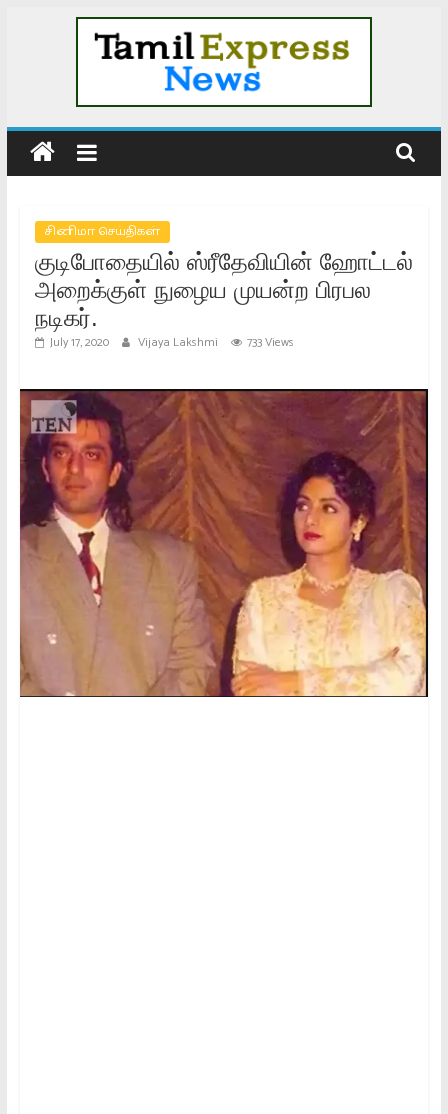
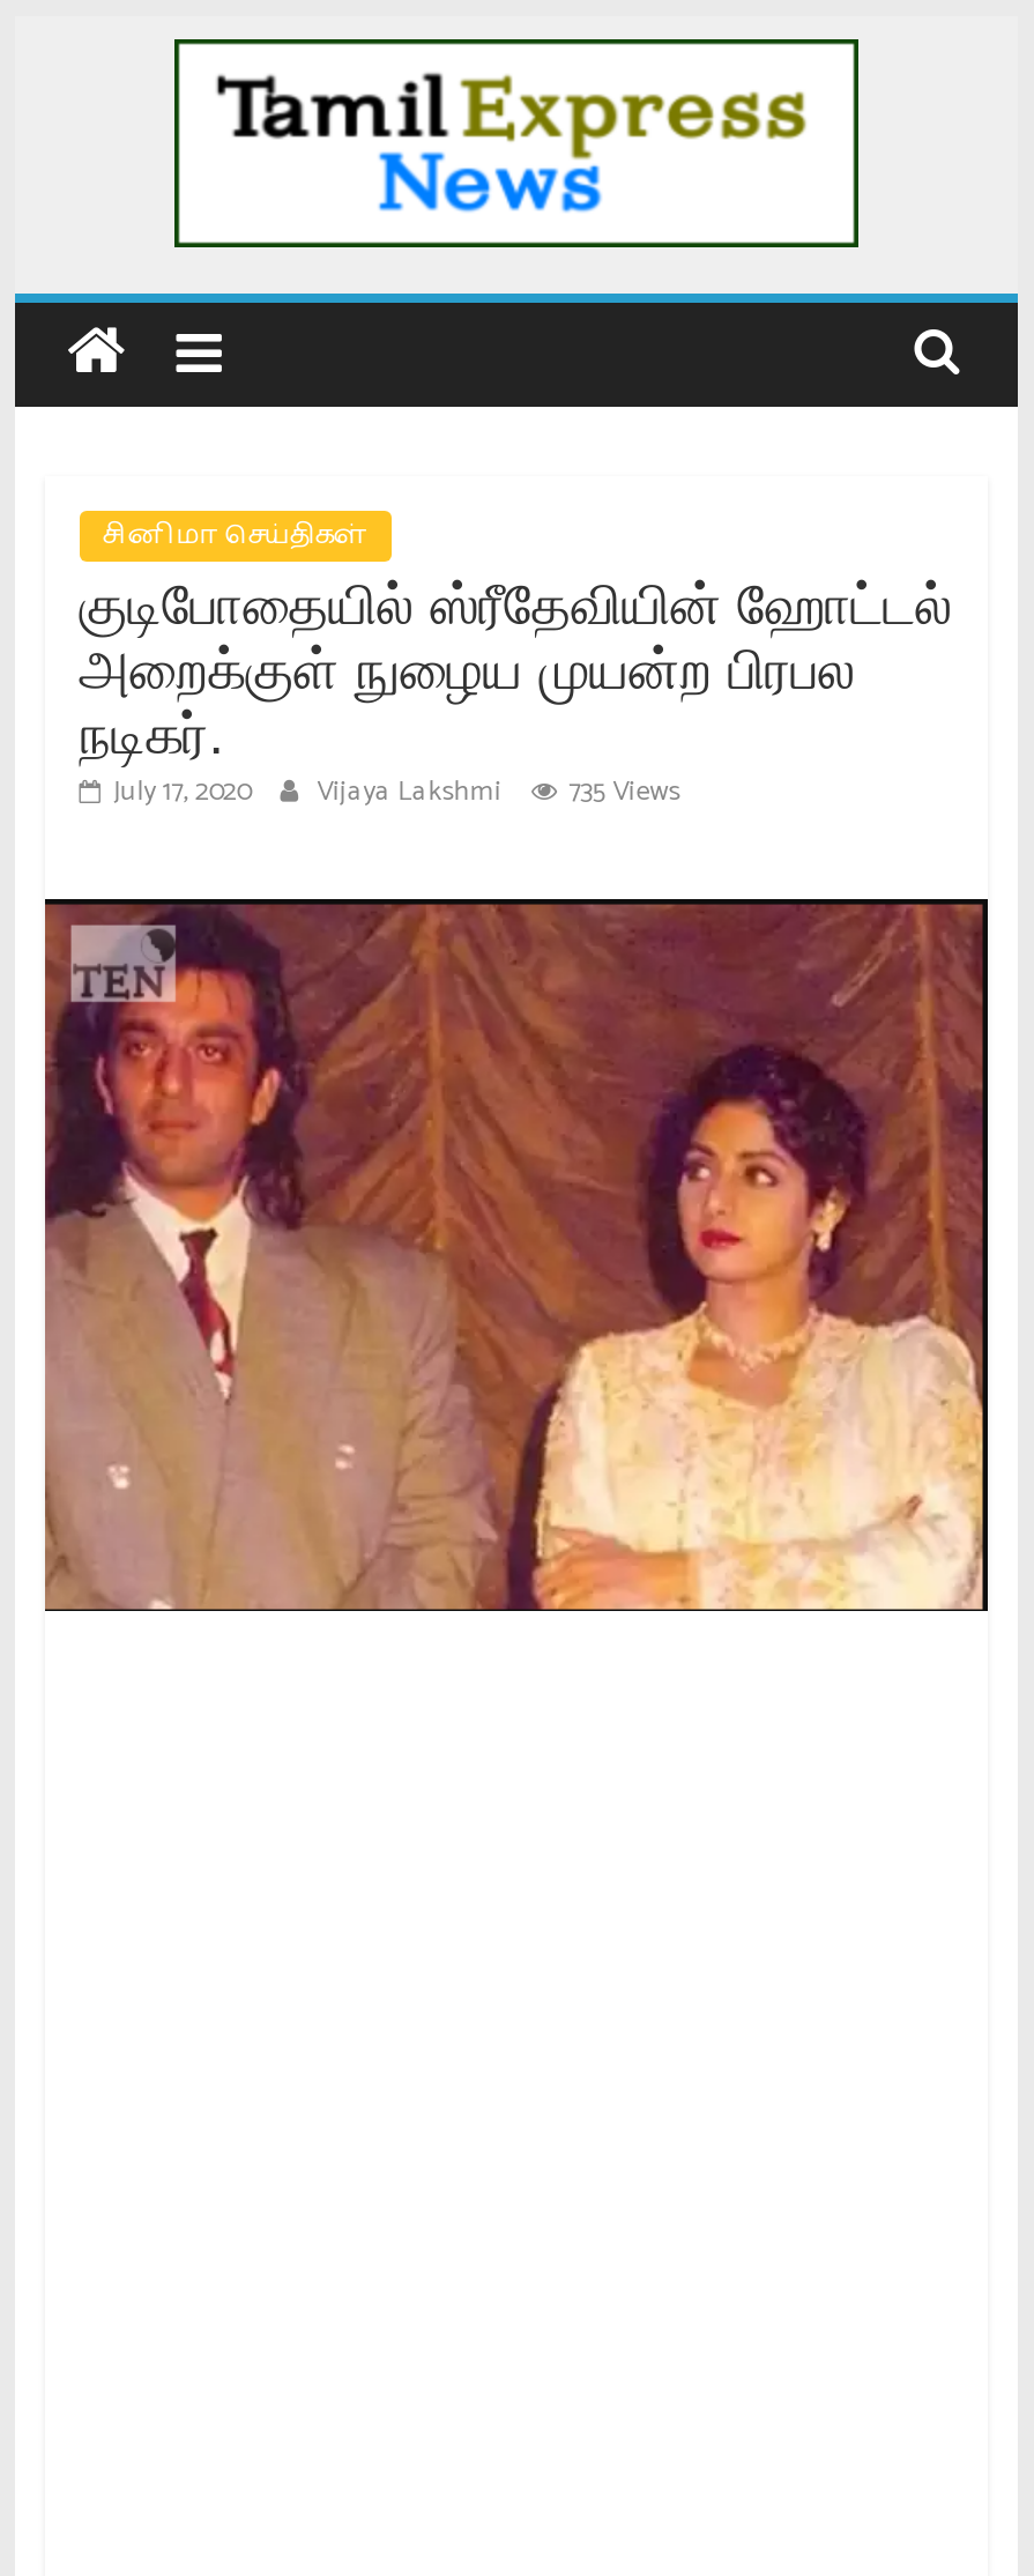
- 733 Views
+ 735 Views
